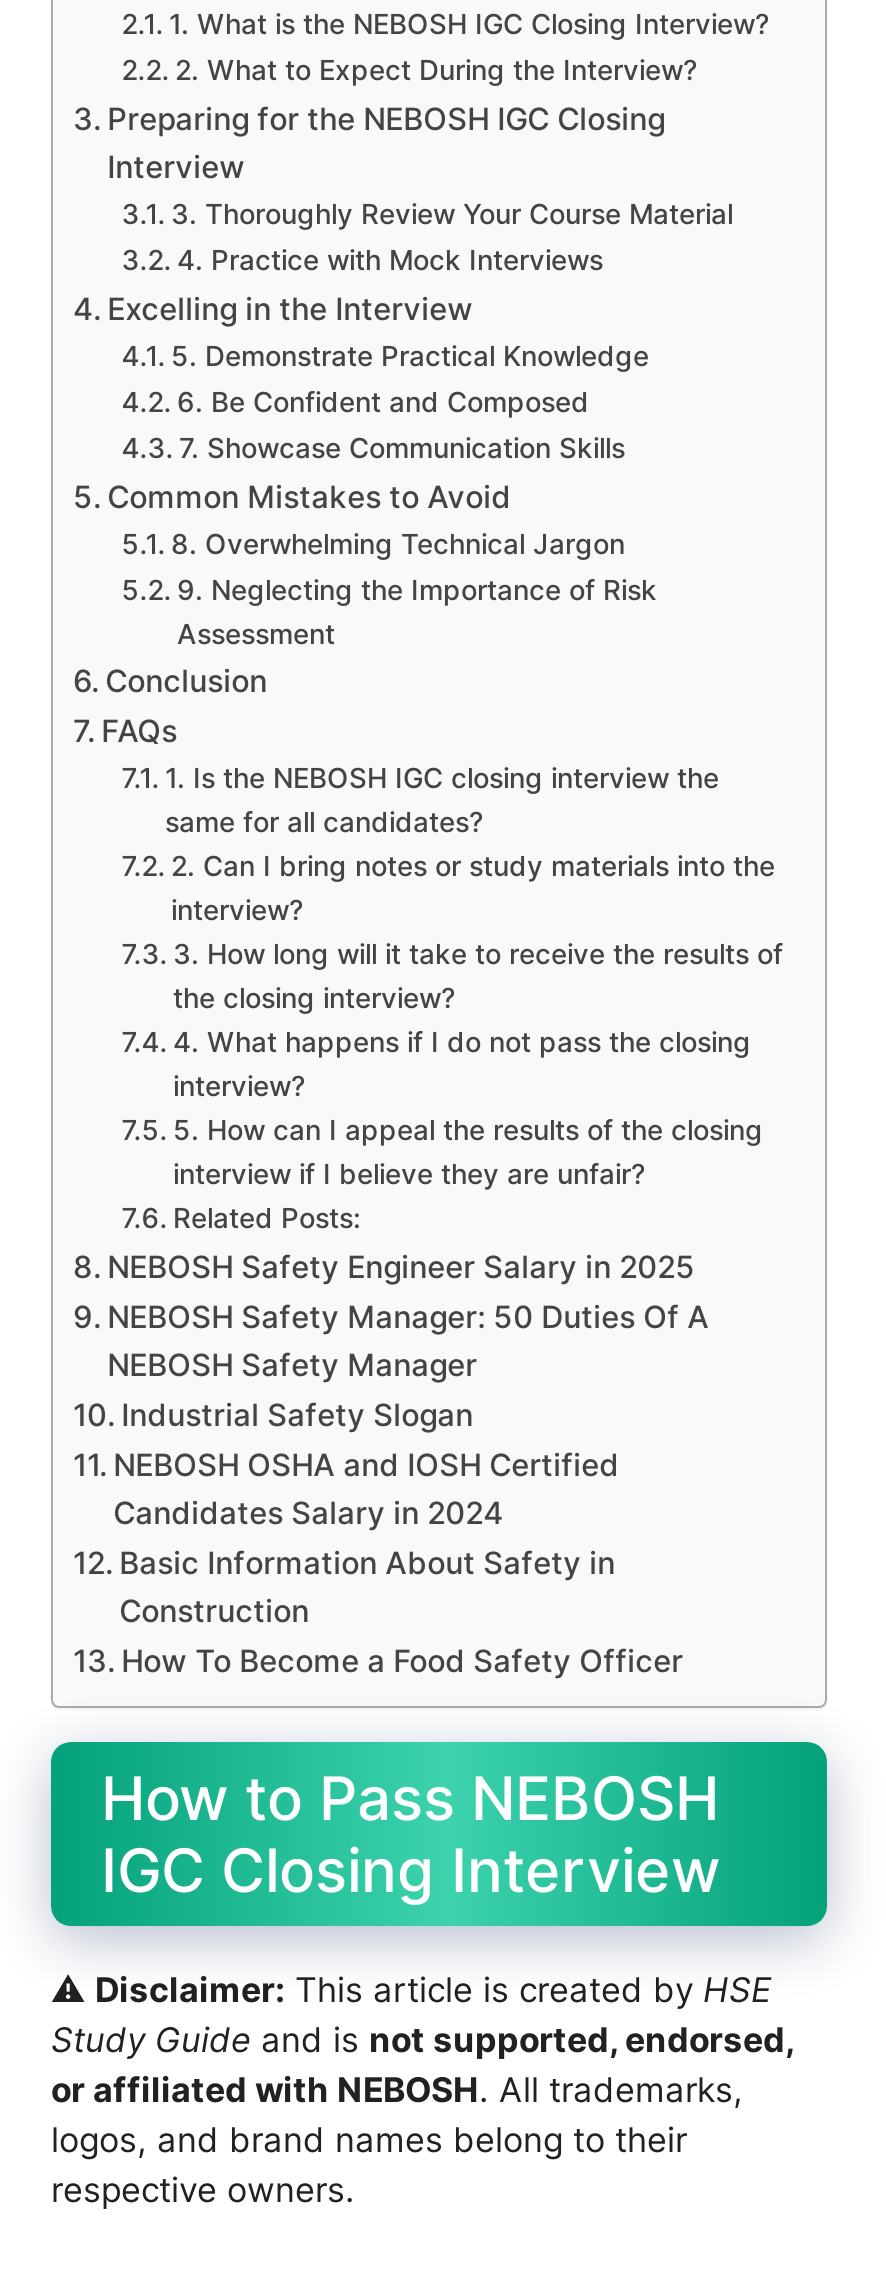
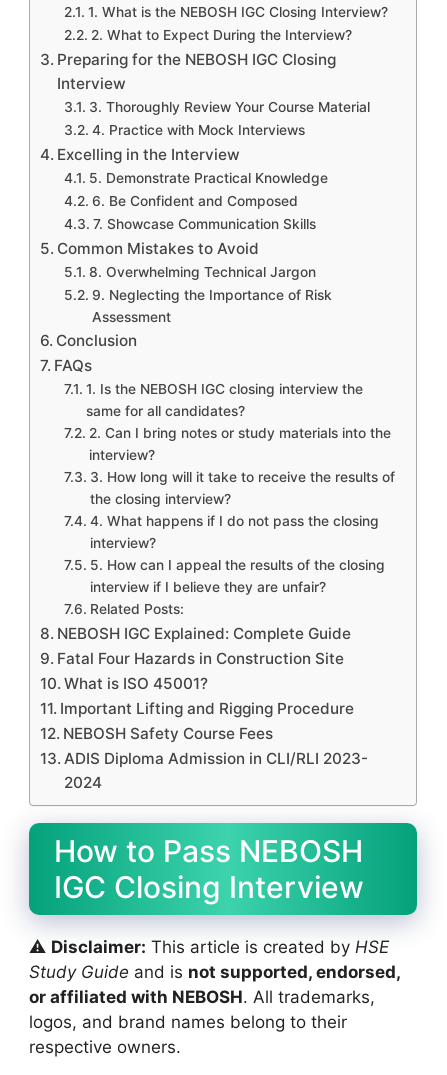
- NEBOSH Safety Engineer Salary in 2025
- NEBOSH Safety Manager: 50 Duties Of A
- NEBOSH Safety Manager
- Industrial Safety Slogan
- NEBOSH OSHA and IOSH Certified
- Candidates Salary in 2024
- Basic Information About Safety in
- Construction
- How To Become a Food Safety Officer
+ NEBOSH IGC Explained: Complete Guide
+ Fatal Four Hazards in Construction Site
+ What is ISO 45001?
+ Important Lifting and Rigging Procedure
+ NEBOSH Safety Course Fees
+ ADIS Diploma Admission in CLI/RLI 2023-
+ 2024
